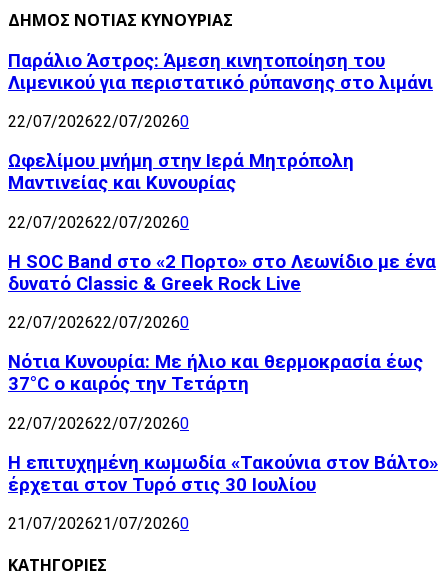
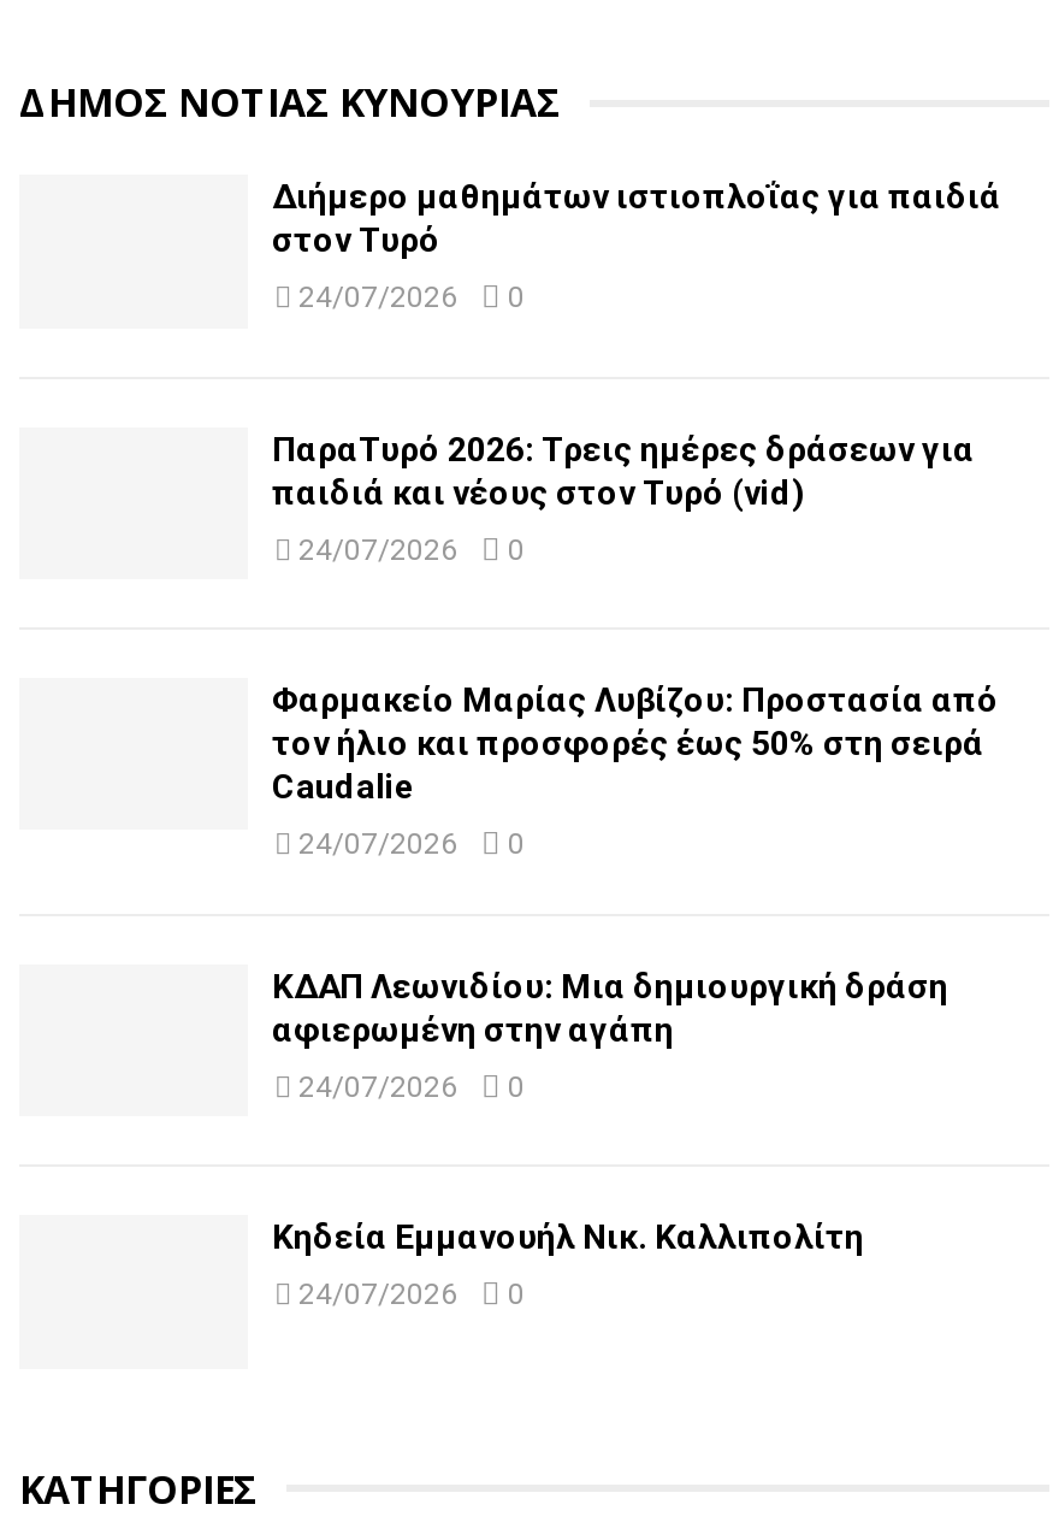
- Παράλιο Άστρος: Άμεση κινητοποίηση του
- Λιμενικού για περιστατικό ρύπανσης στο λιμάνι
+ Διήμερο μαθημάτων ιστιοπλοΐας για παιδιά
+ στον Τυρό

- 22/07/202622/07/20260
+ 24/07/2026
+ 0

- Ωφελίμου μνήμη στην Ιερά Μητρόπολη
- Μαντινείας και Κυνουρίας
+ ΠαραΤυρό 2026: Τρεις ημέρες δράσεων για
+ παιδιά και νέους στον Τυρό (vid)

- 22/07/202622/07/20260
+ 24/07/2026
+ 0

- Η SOC Band στο «2 Πορτο» στο Λεωνίδιο με ένα
- δυνατό Classic & Greek Rock Live
+ Φαρμακείο Μαρίας Λυβίζου: Προστασία από
+ τον ήλιο και προσφορές έως 50% στη σειρά
+ Caudalie

- 22/07/202622/07/20260
+ 24/07/2026
+ 0

- Νότια Κυνουρία: Με ήλιο και θερμοκρασία έως
- 37°C ο καιρός την Τετάρτη
+ ΚΔΑΠ Λεωνιδίου: Μια δημιουργική δράση
+ αφιερωμένη στην αγάπη

- 22/07/202622/07/20260
+ 24/07/2026
+ 0

- Η επιτυχημένη κωμωδία «Τακούνια στον Βάλτο»
- έρχεται στον Τυρό στις 30 Ιουλίου
+ Κηδεία Εμμανουήλ Νικ. Καλλιπολίτη

- 21/07/202621/07/20260
+ 24/07/2026
+ 0
